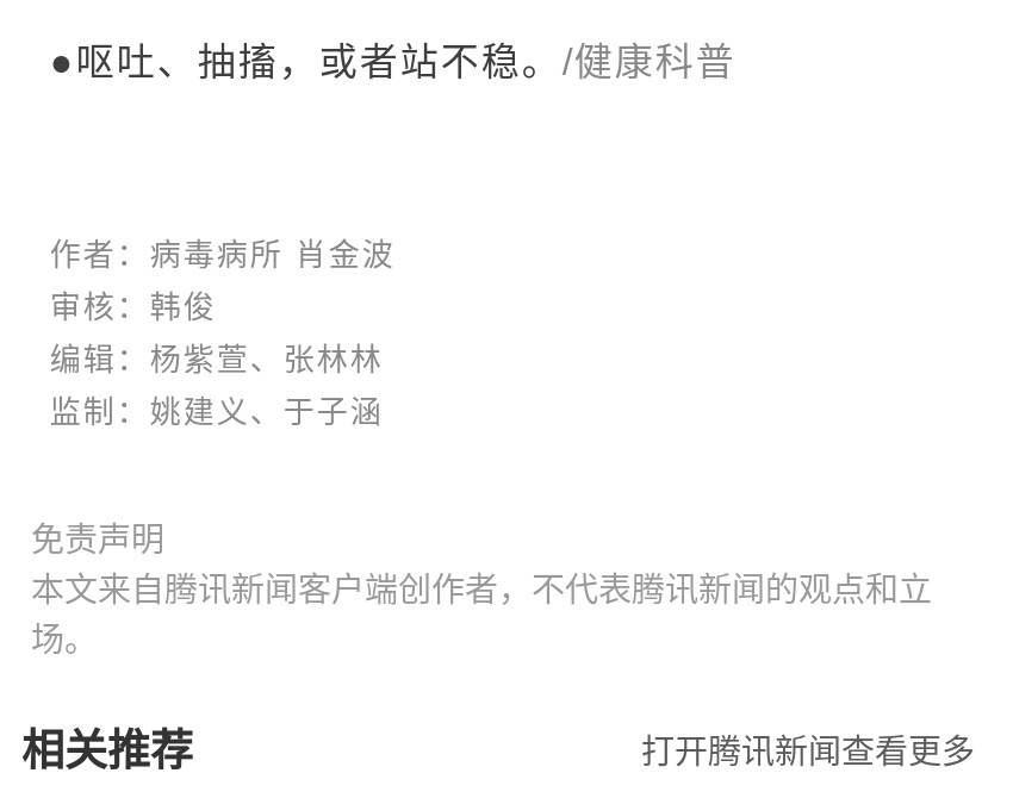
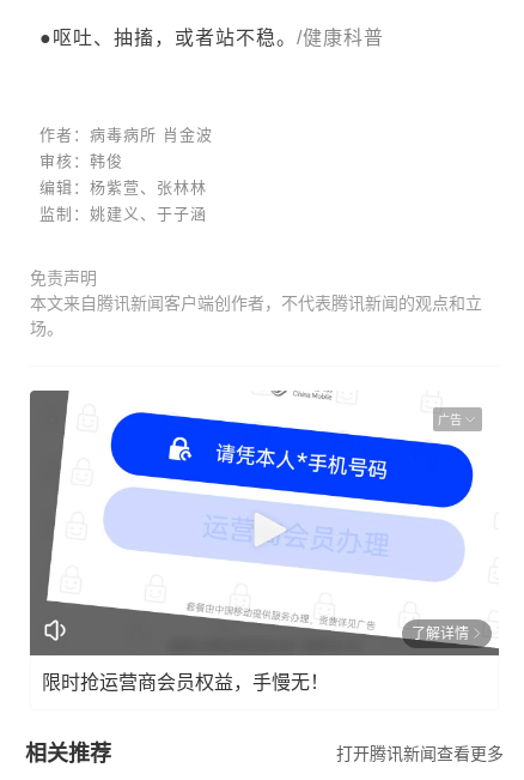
+ [image]
+ 广告

+ 了解详情
+ 限时抢运营商会员权益，手慢无！
